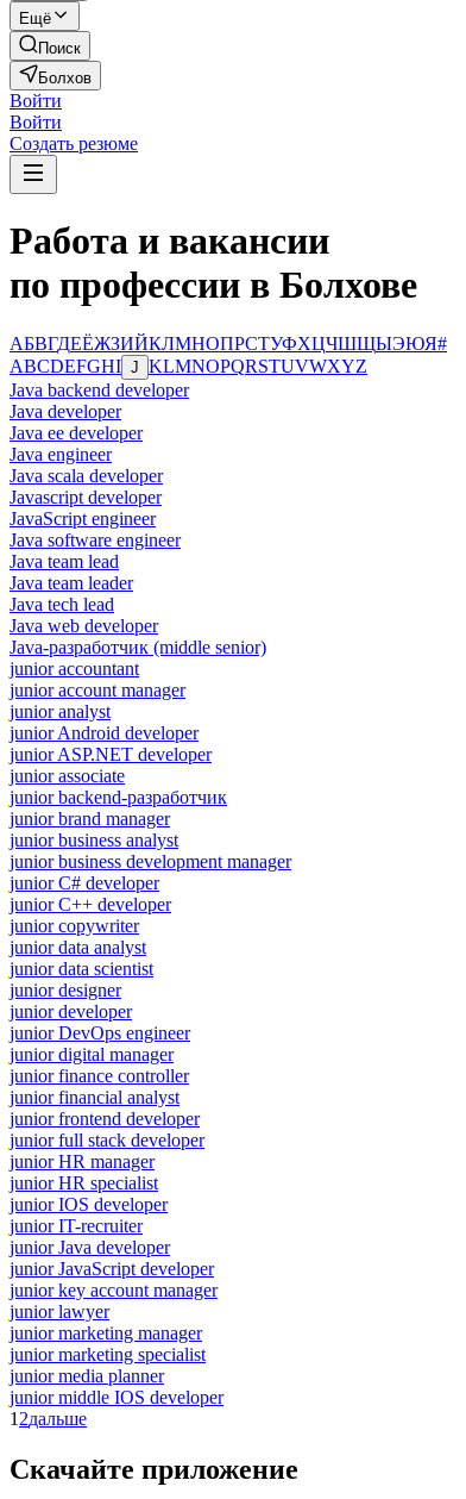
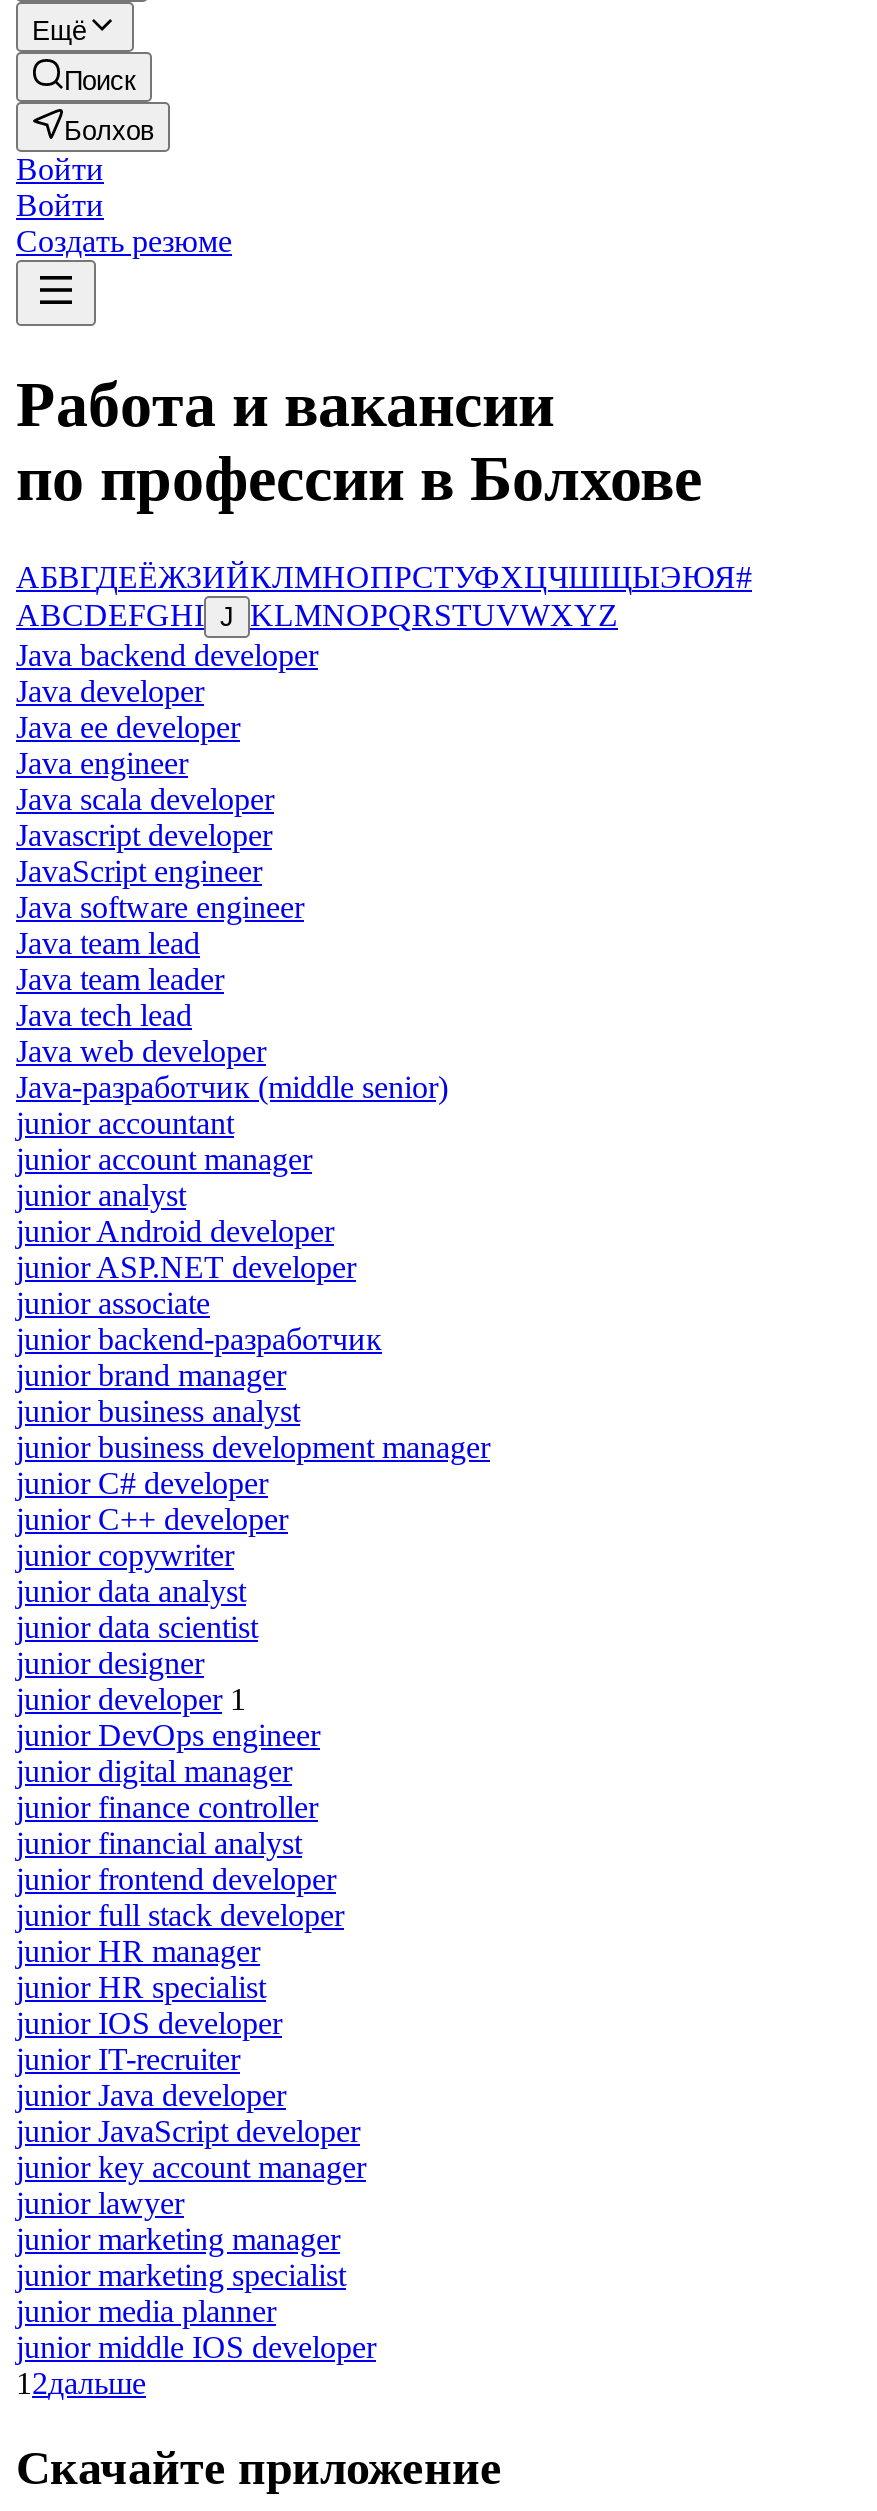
- junior developer
+ junior developer 1
